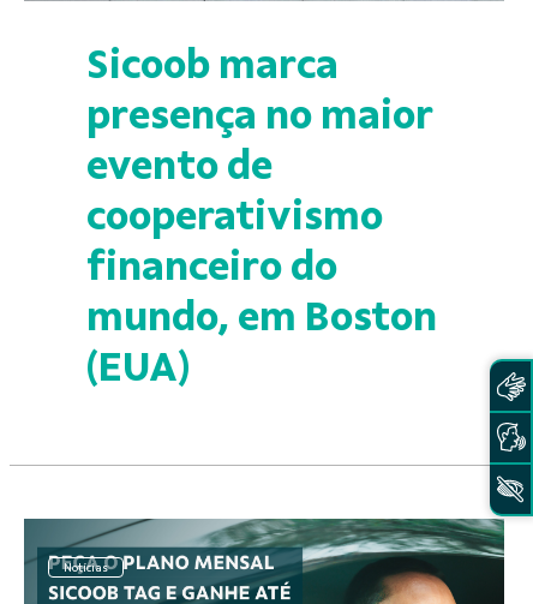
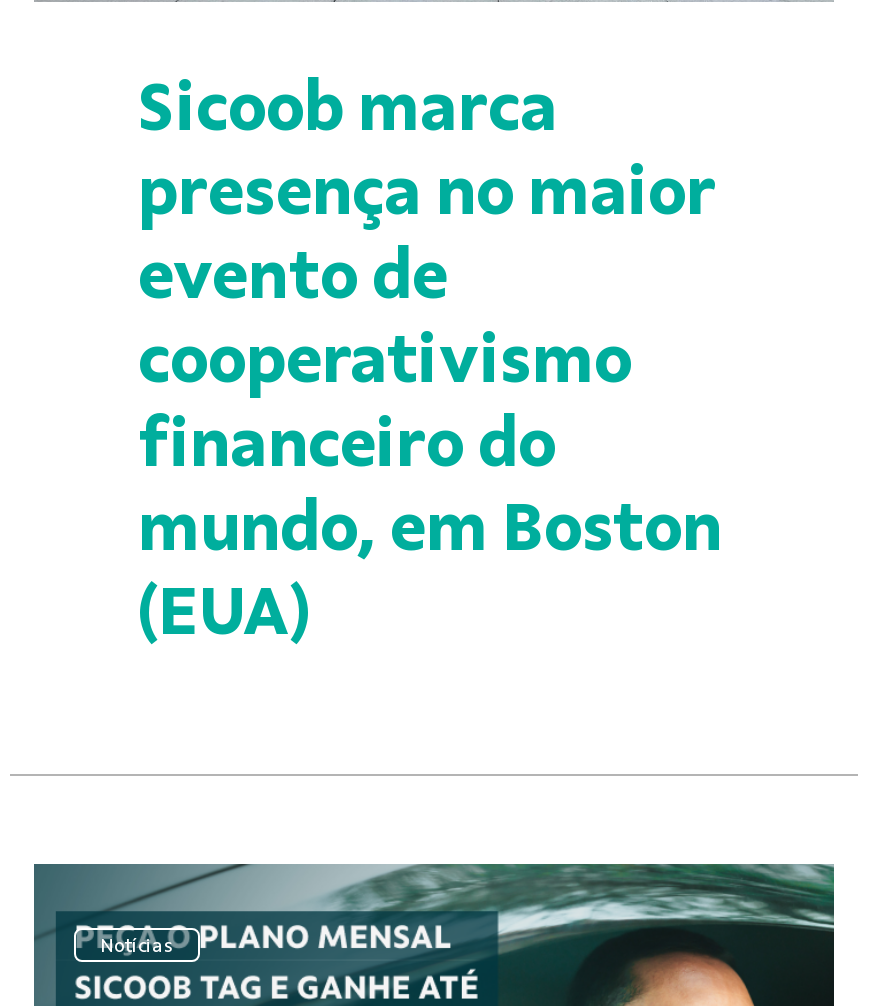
- [image]
